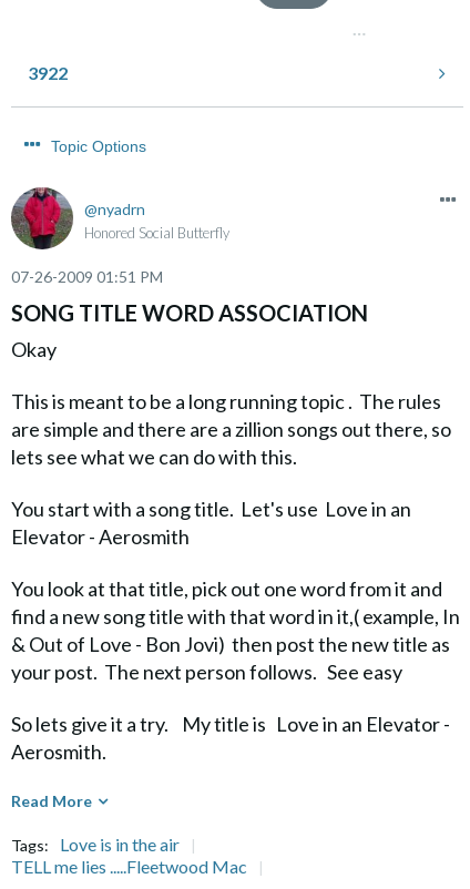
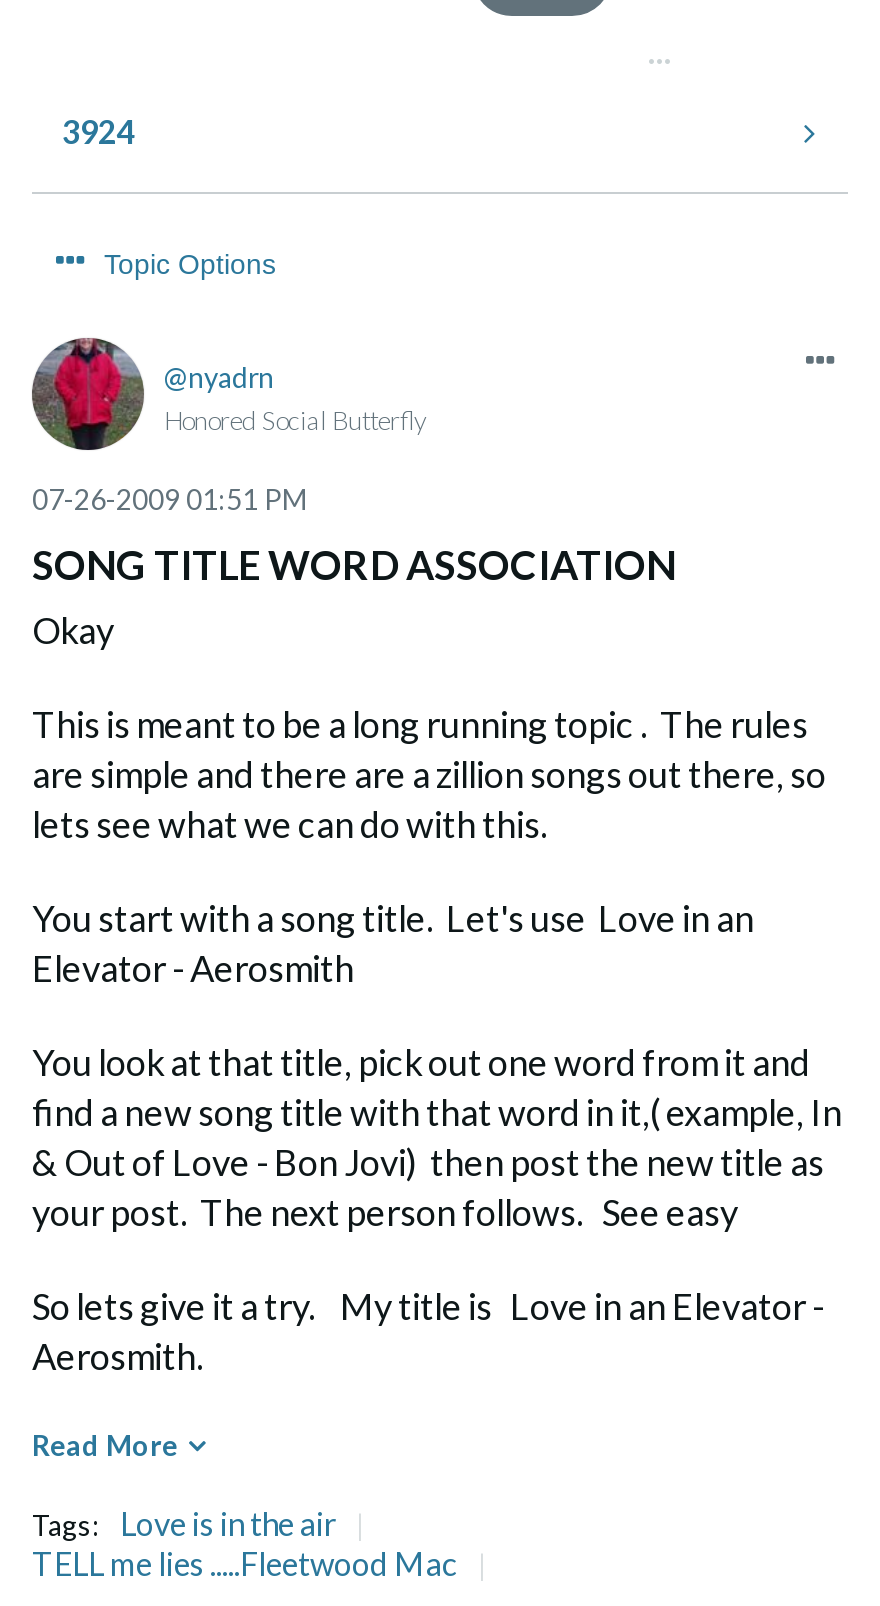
- 3922
+ 3924
